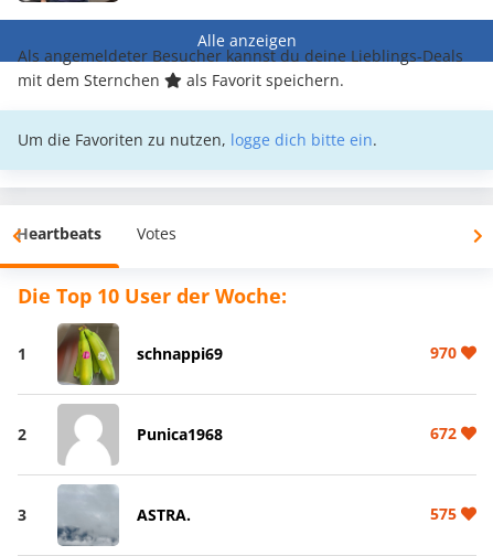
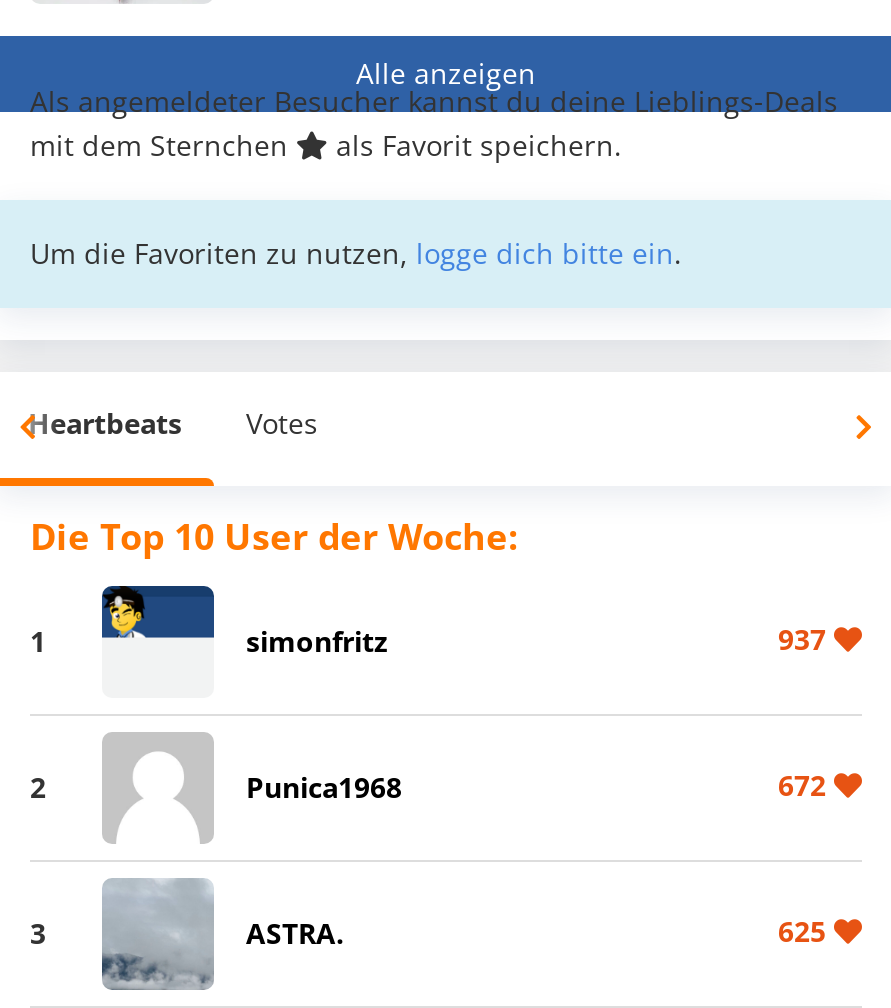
- [image]
- schnappi69
- 970
+ [image]
+ simonfritz
+ 937

- 575
+ 625
